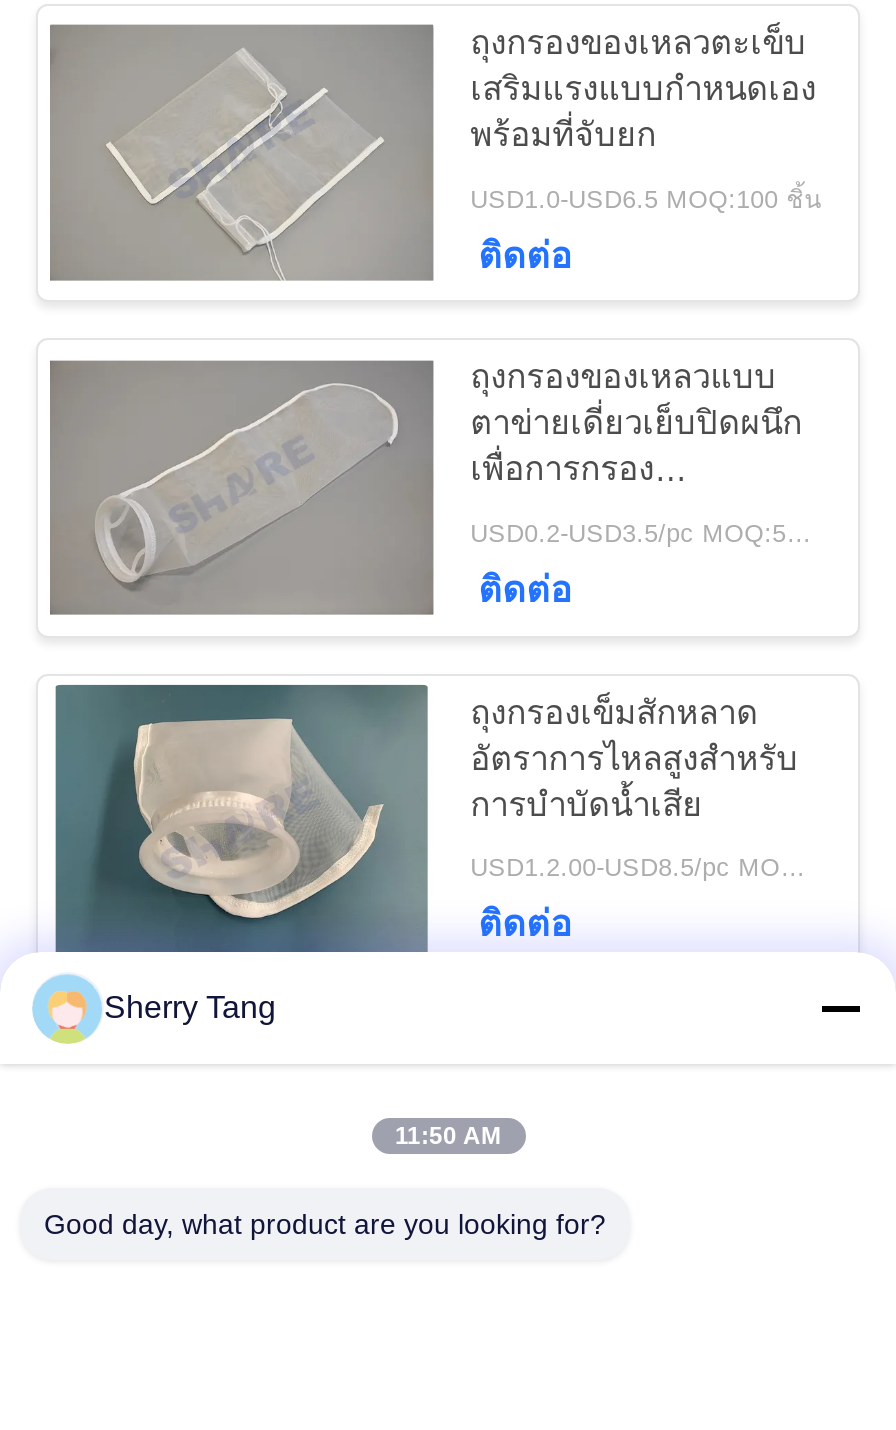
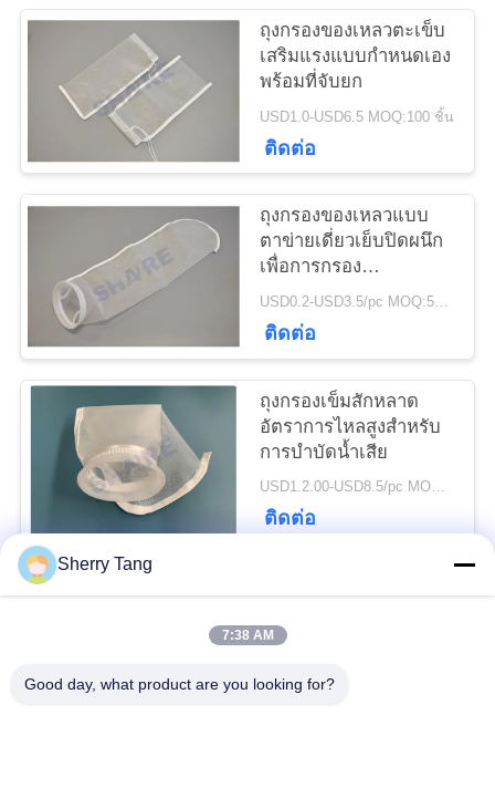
- 11:50 AM
+ 7:38 AM
